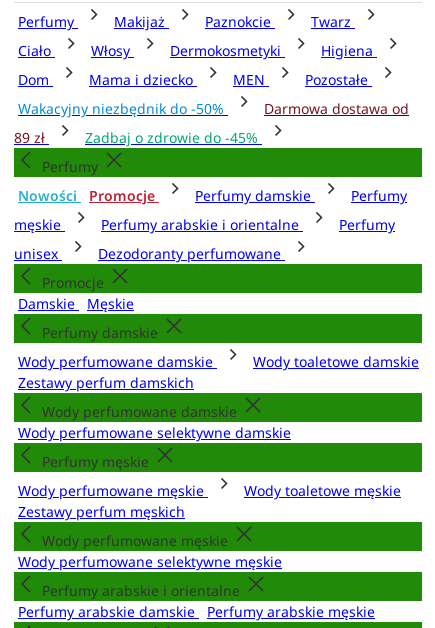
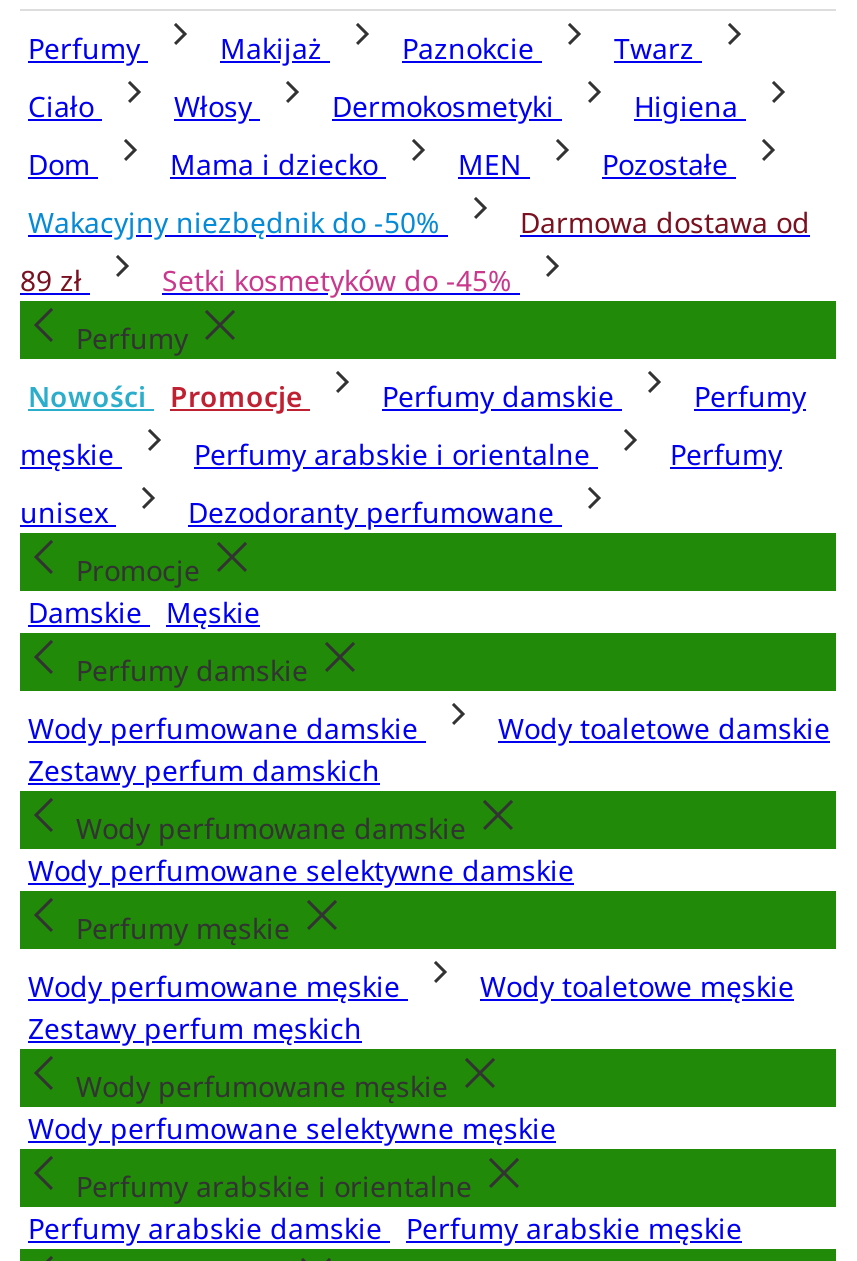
- Zadbaj o zdrowie do -45%
+ Setki kosmetyków do -45%
